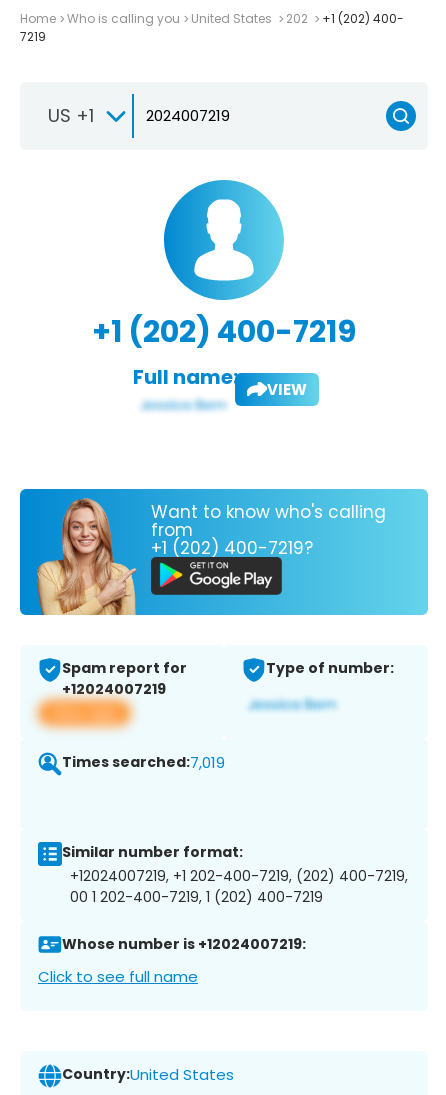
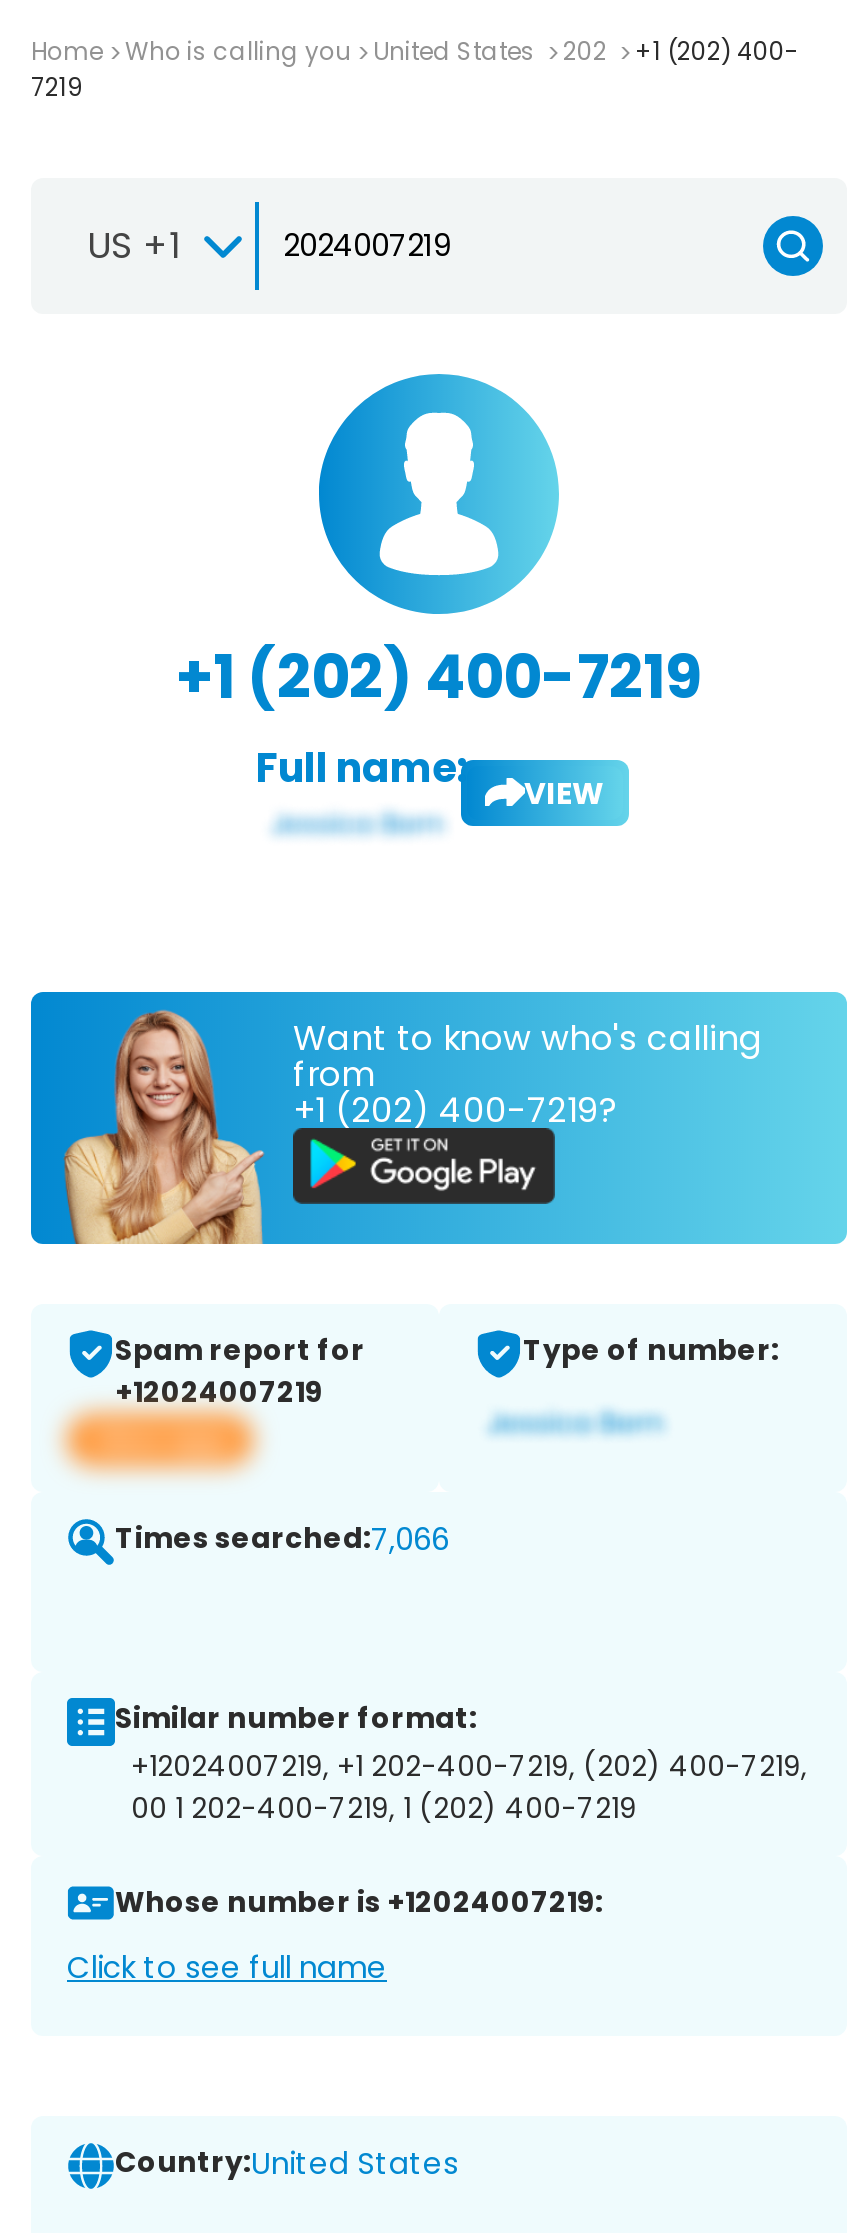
- Times searched:7,019
+ Times searched:7,066
